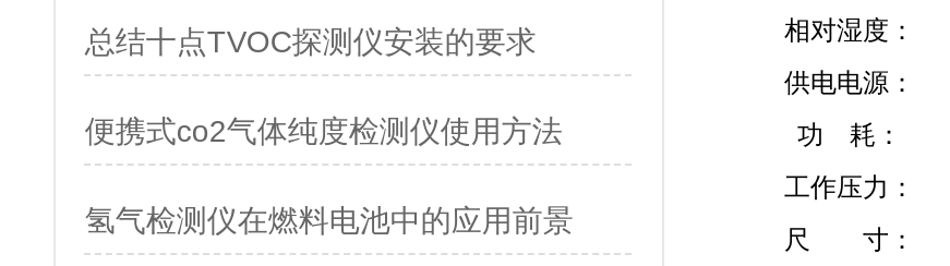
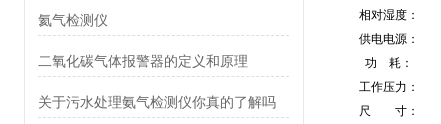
- 总结十点TVOC探测仪安装的要求
+ 氦气检测仪

- 便携式co2气体纯度检测仪使用方法
+ 二氧化碳气体报警器的定义和原理

- 氢气检测仪在燃料电池中的应用前景
+ 关于污水处理氨气检测仪你真的了解吗
